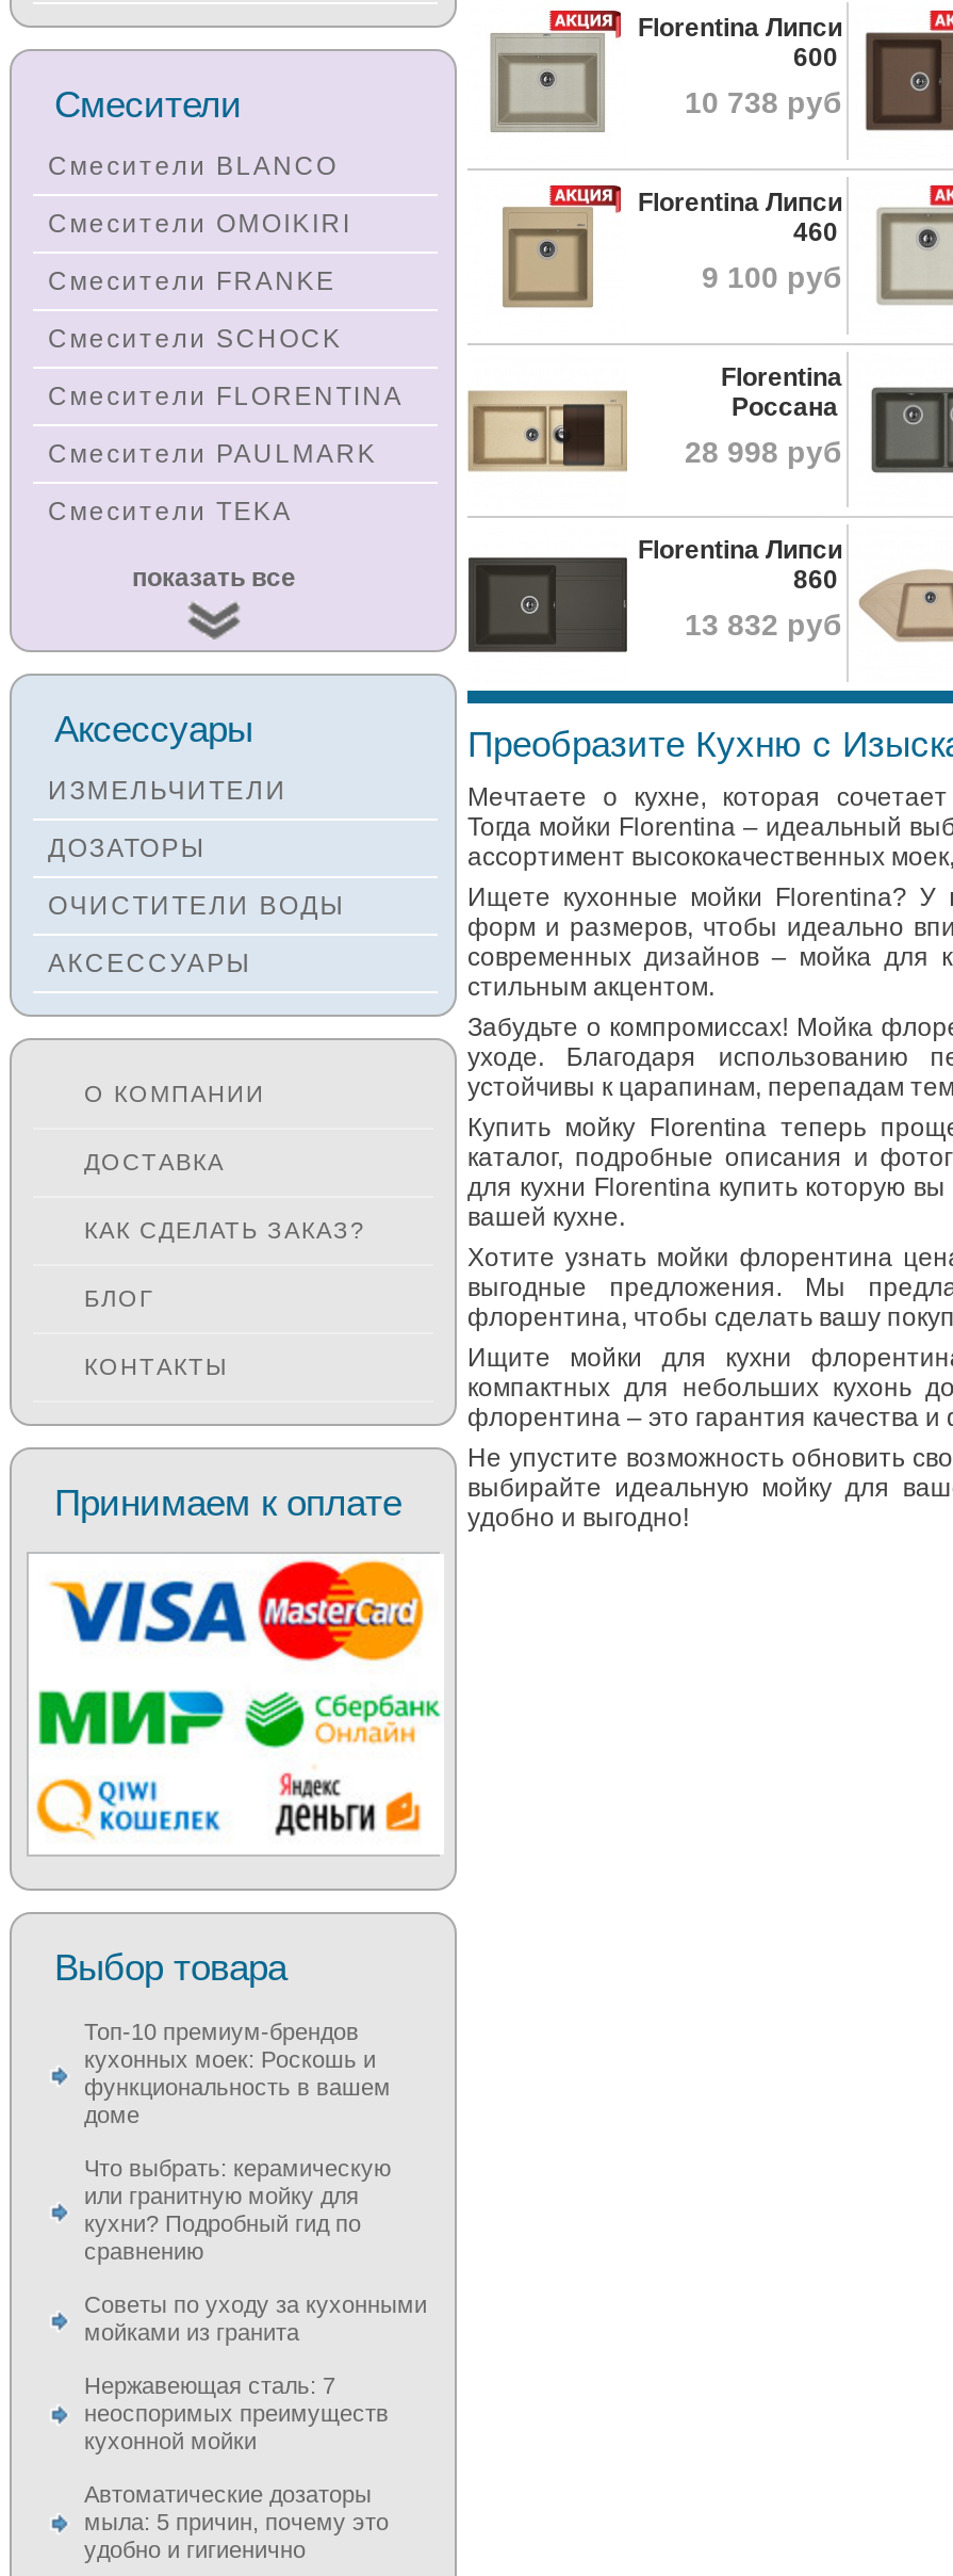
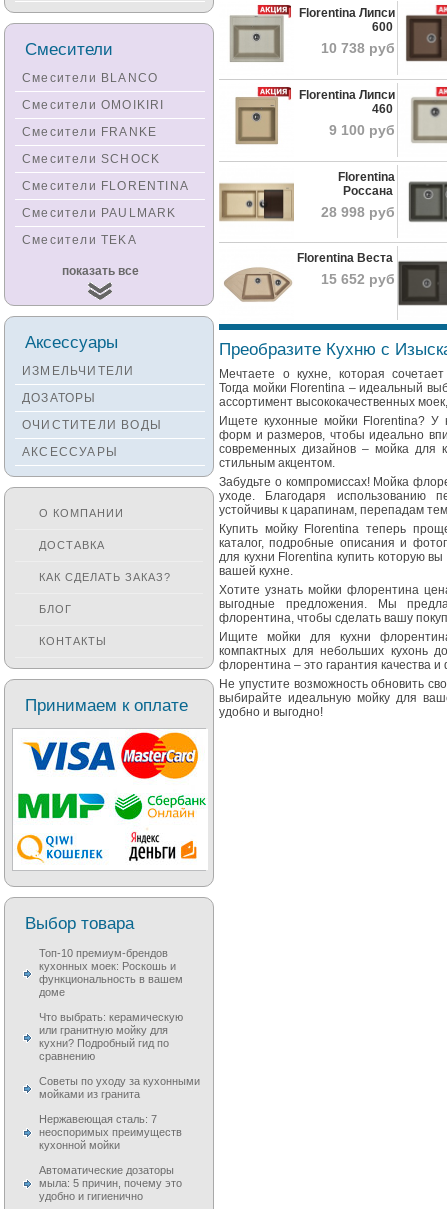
- [image]
- Florentina Липси
- 860
- 13 832 руб
+ [image]
+ Florentina Веста
+ 15 652 руб

- [image]
+ [image]
